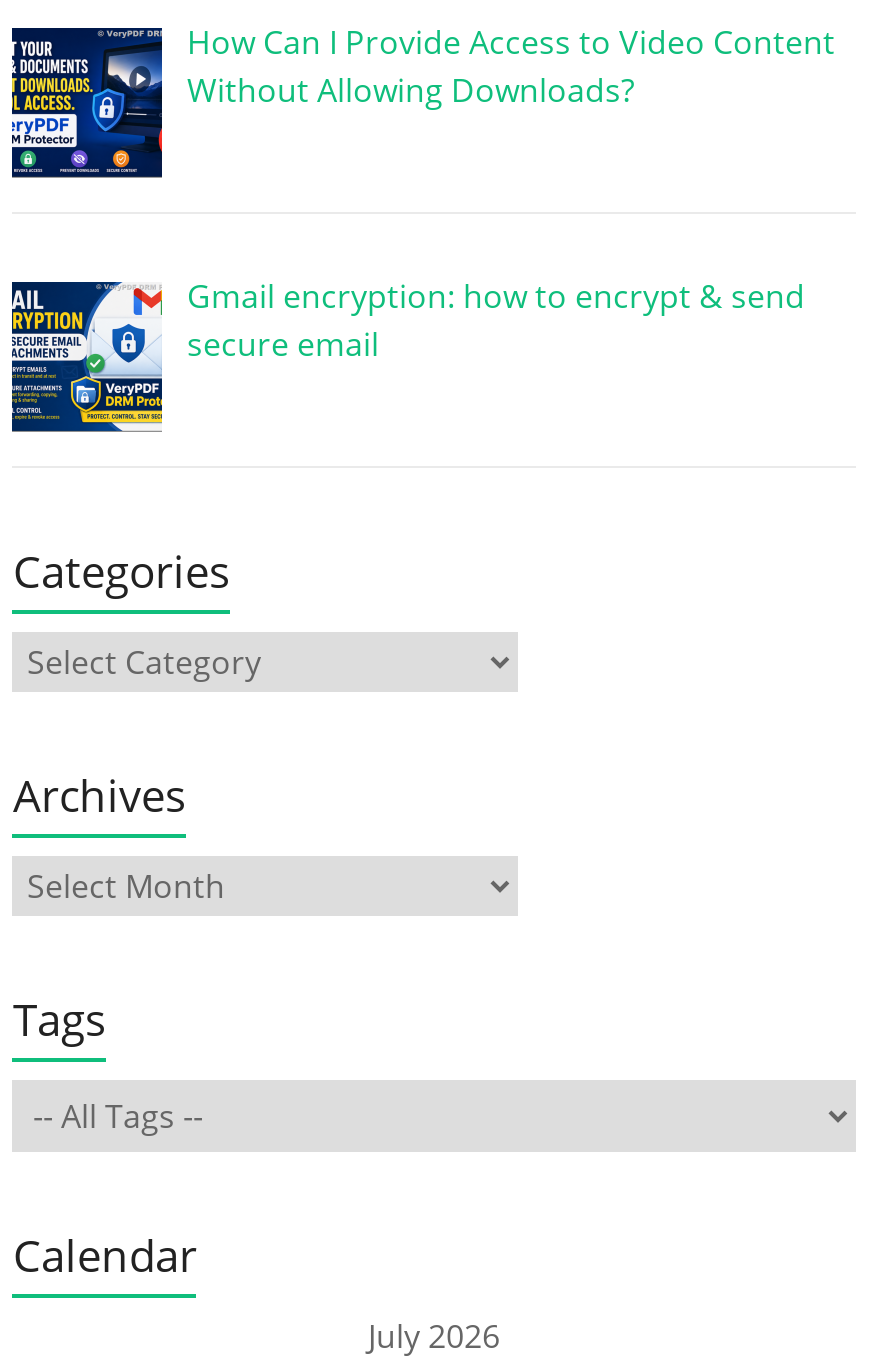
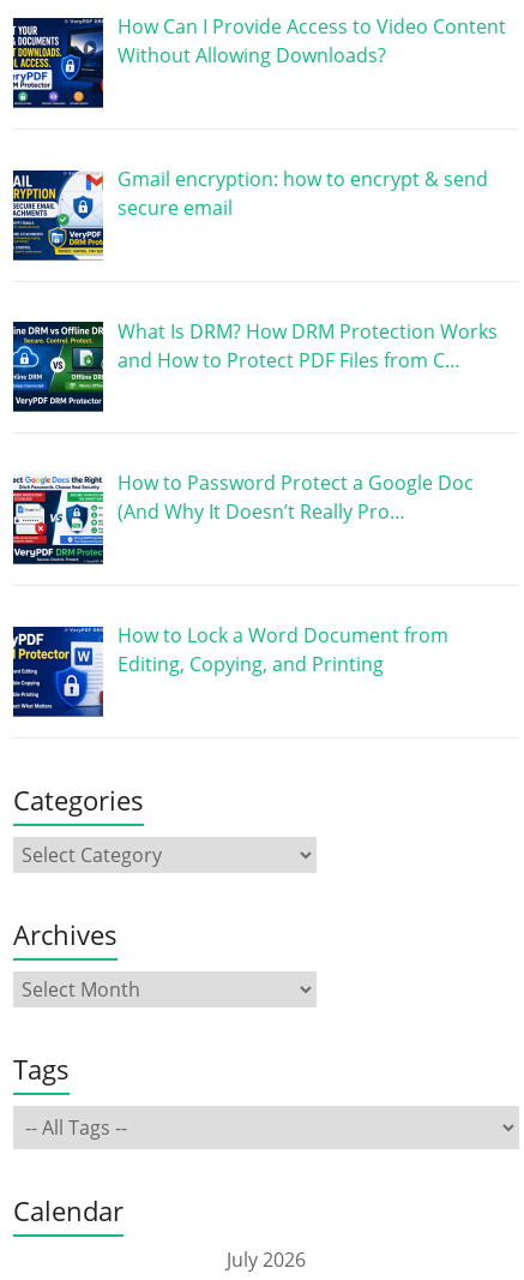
+ [image]
+ What Is DRM? How DRM Protection Works
+ and How to Protect PDF Files from C…

+ [image]
+ How to Password Protect a Google Doc
+ (And Why It Doesn’t Really Pro…

+ [image]
+ How to Lock a Word Document from
+ Editing, Copying, and Printing
